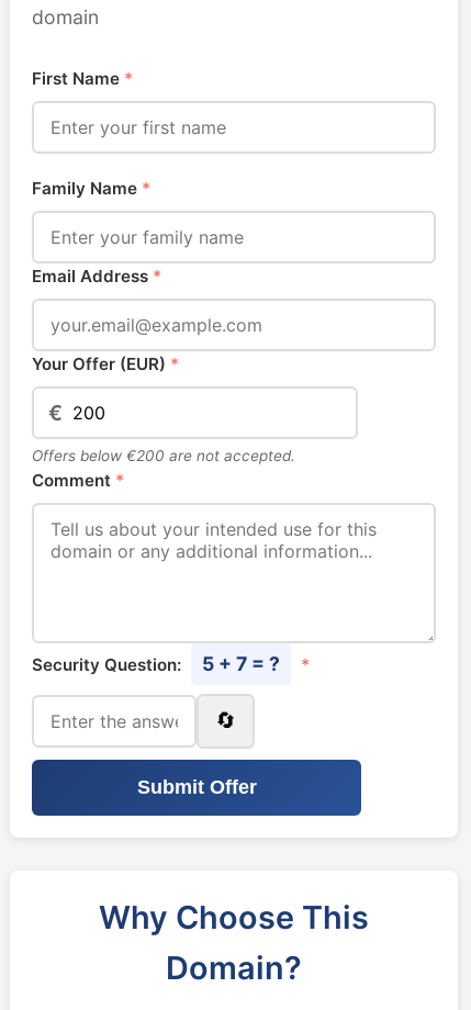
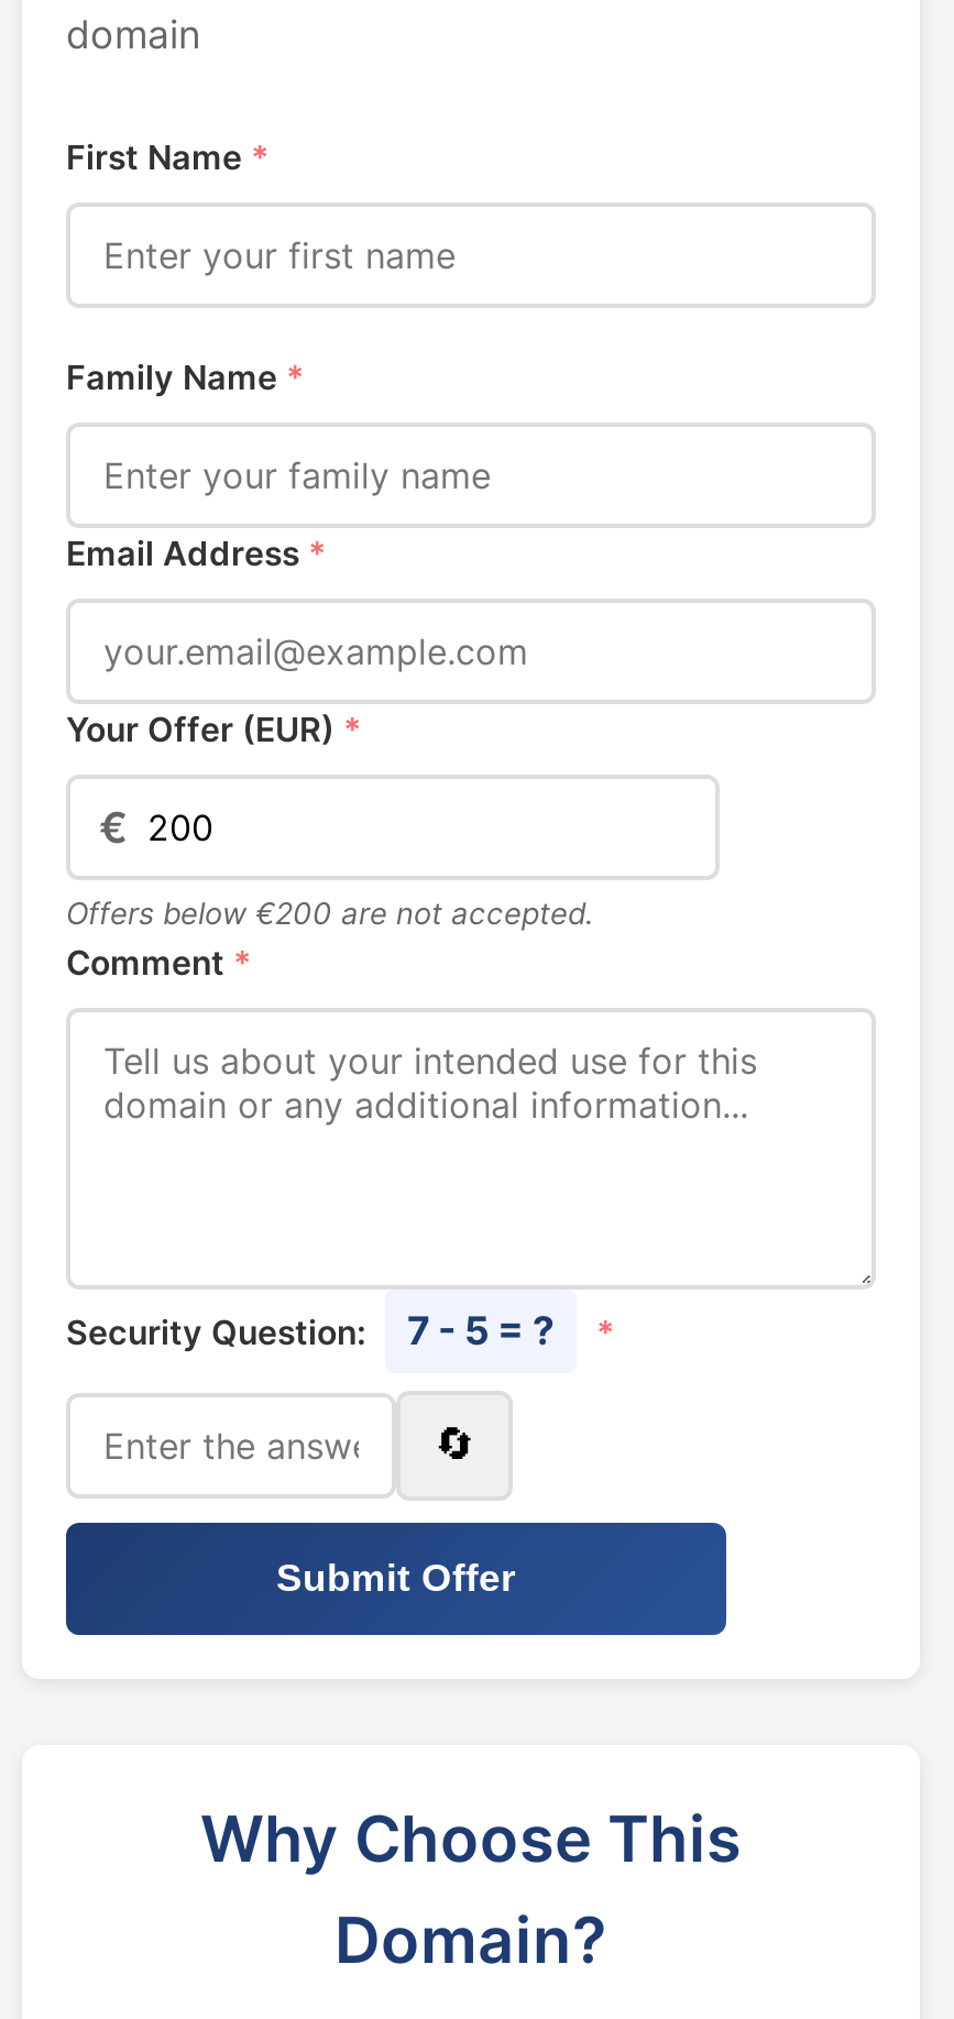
- 5 + 7 = ?
+ 7 - 5 = ?
